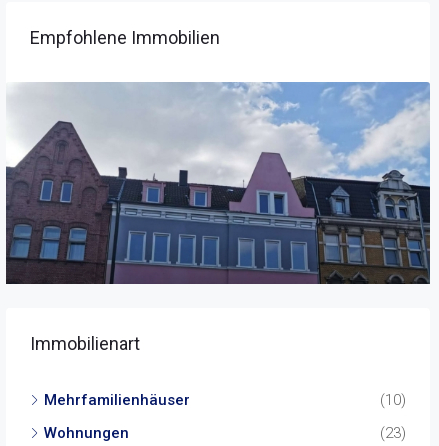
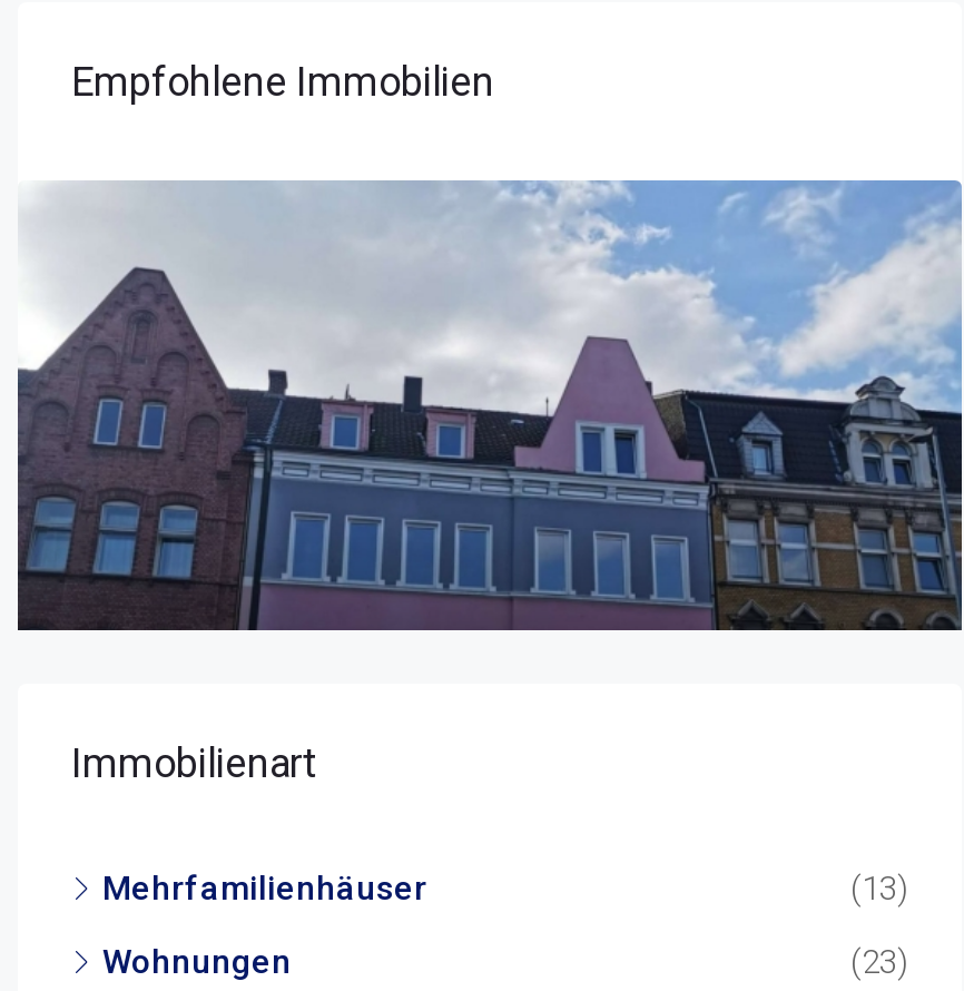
- (10)
+ (13)
